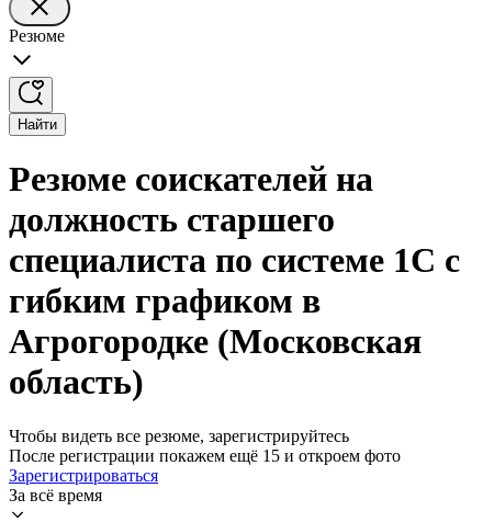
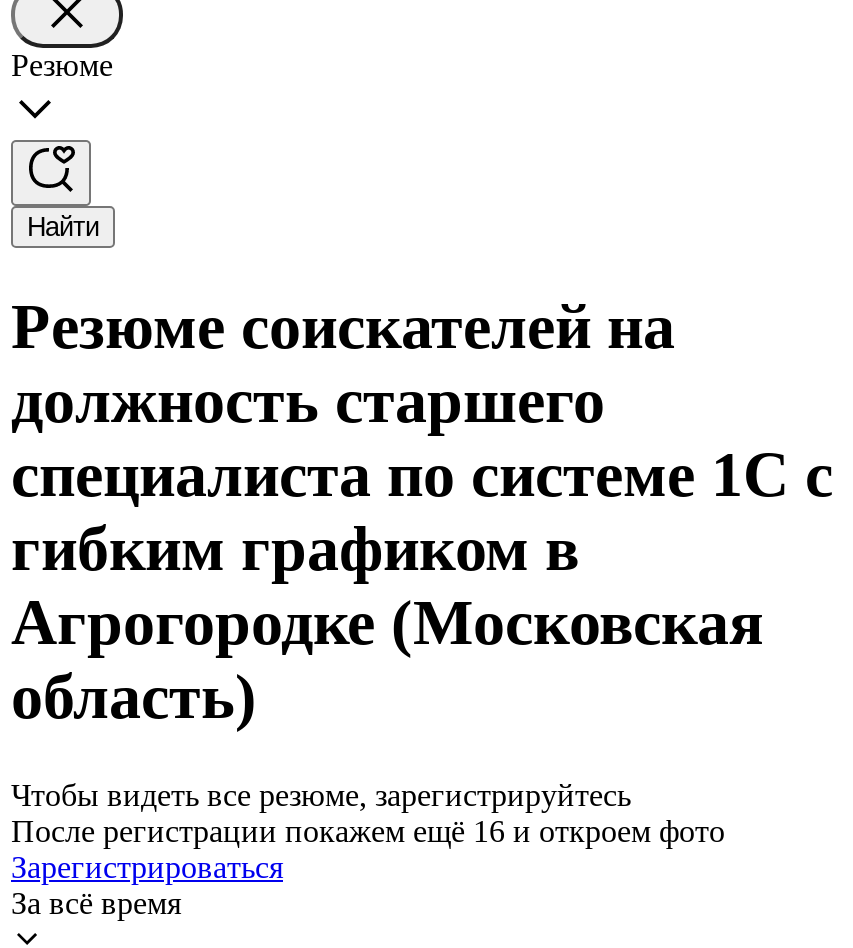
- После регистрации покажем ещё 15 и откроем фото
+ После регистрации покажем ещё 16 и откроем фото
